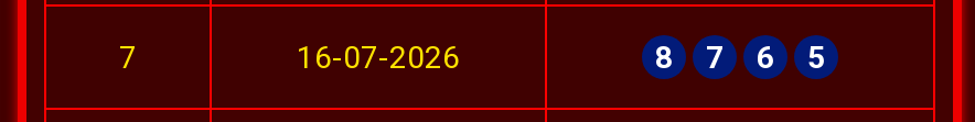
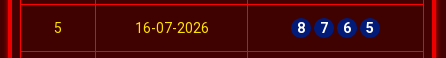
- 7
+ 5
